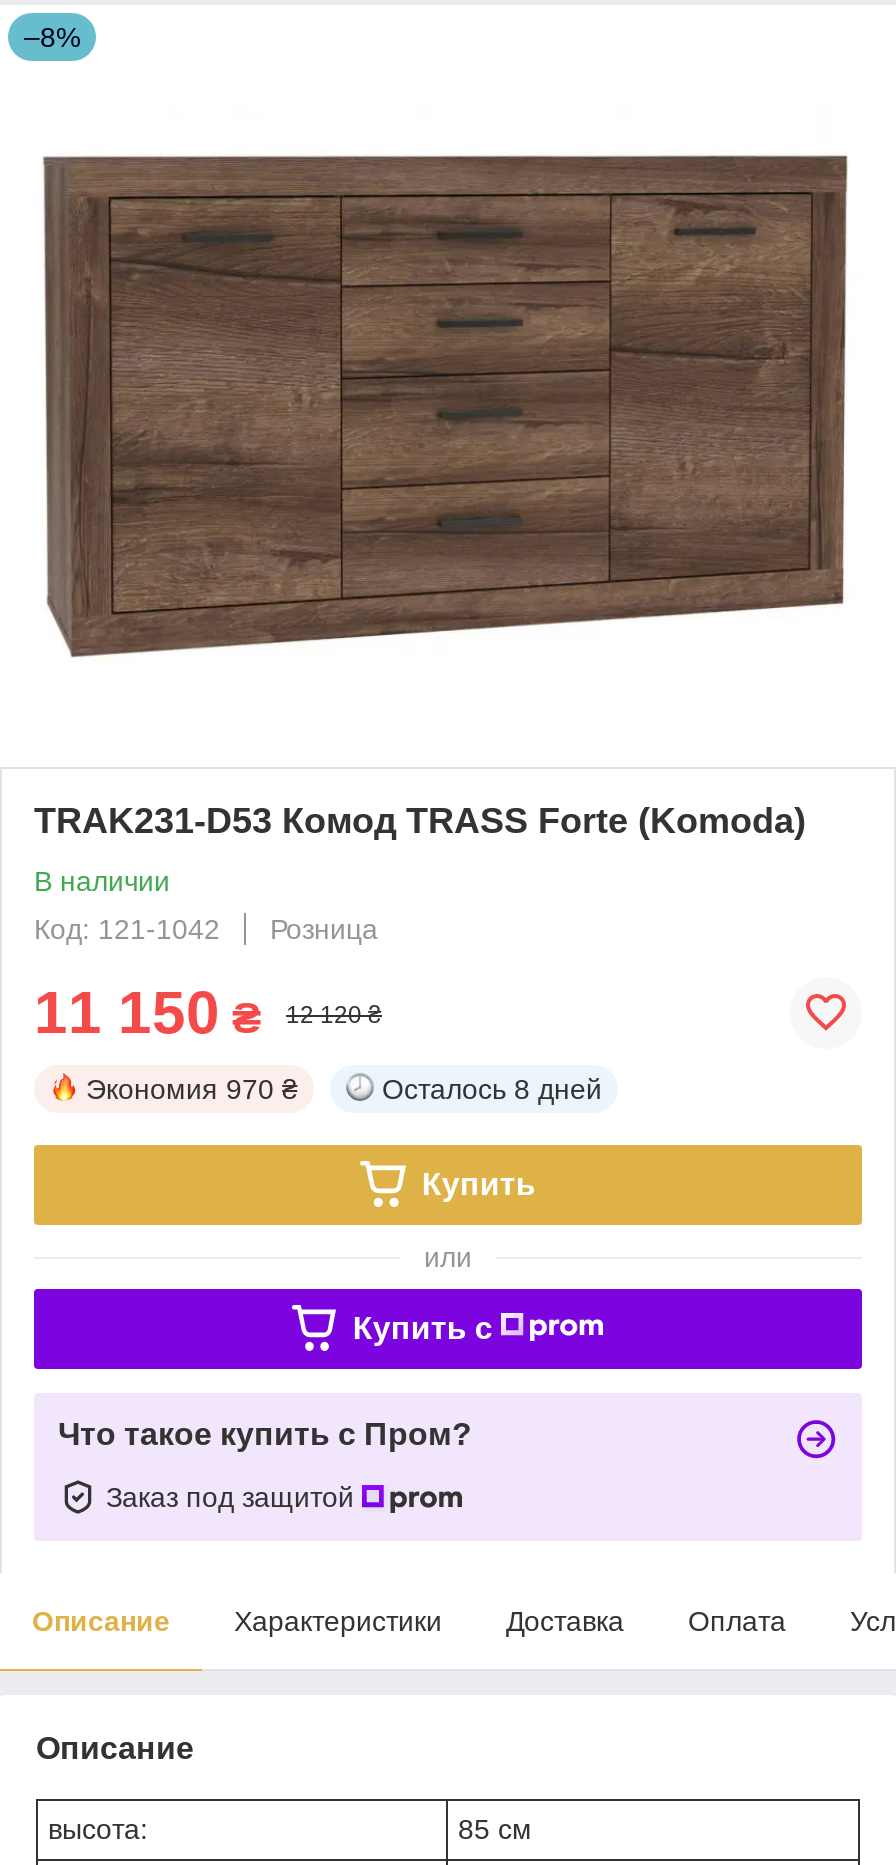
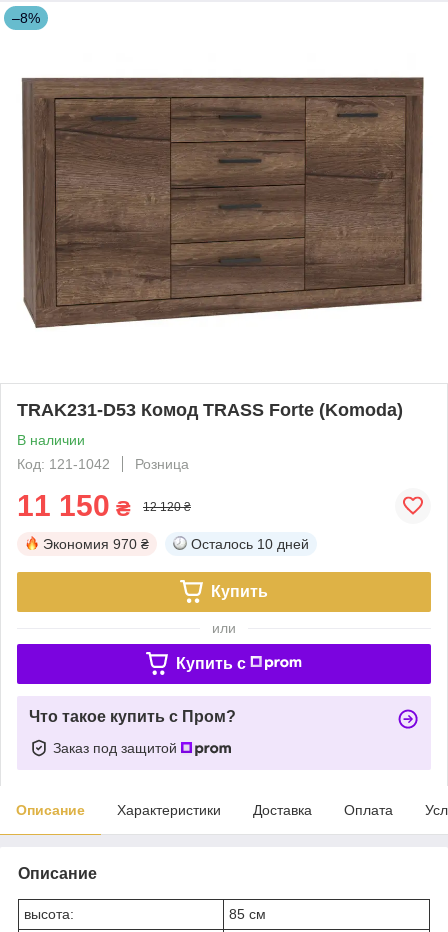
- Осталось 8 дней
+ Осталось 10 дней
